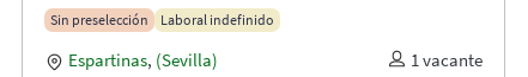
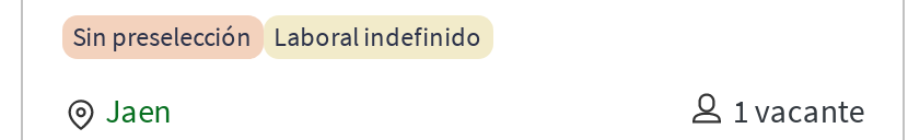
- Espartinas, (Sevilla)
+ Jaen
